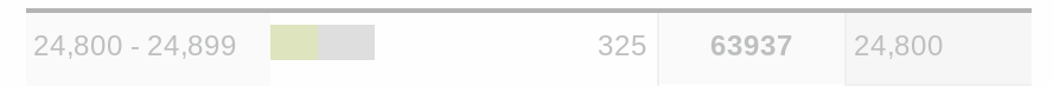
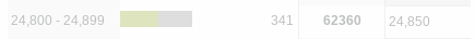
- 325
+ 341

- 63937
+ 62360

- 24,800
+ 24,850
